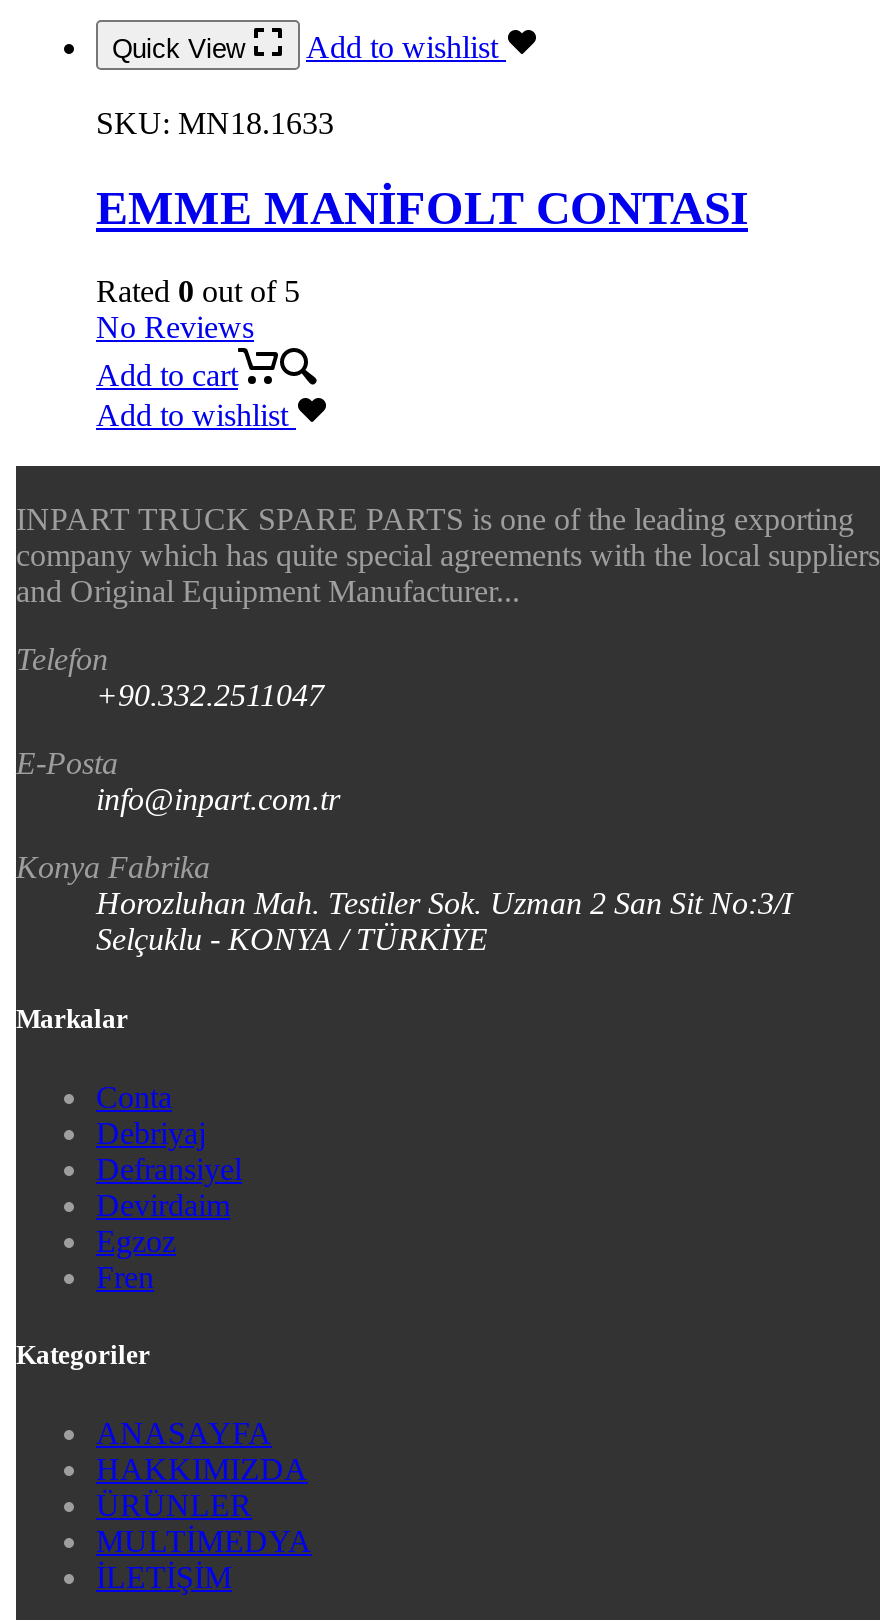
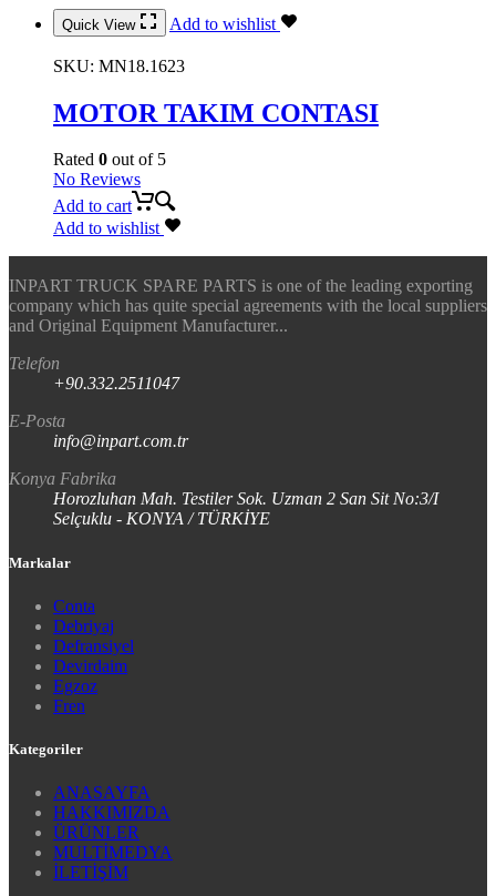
- SKU: MN18.1633
+ SKU: MN18.1623

- EMME MANİFOLT CONTASI
+ MOTOR TAKIM CONTASI
